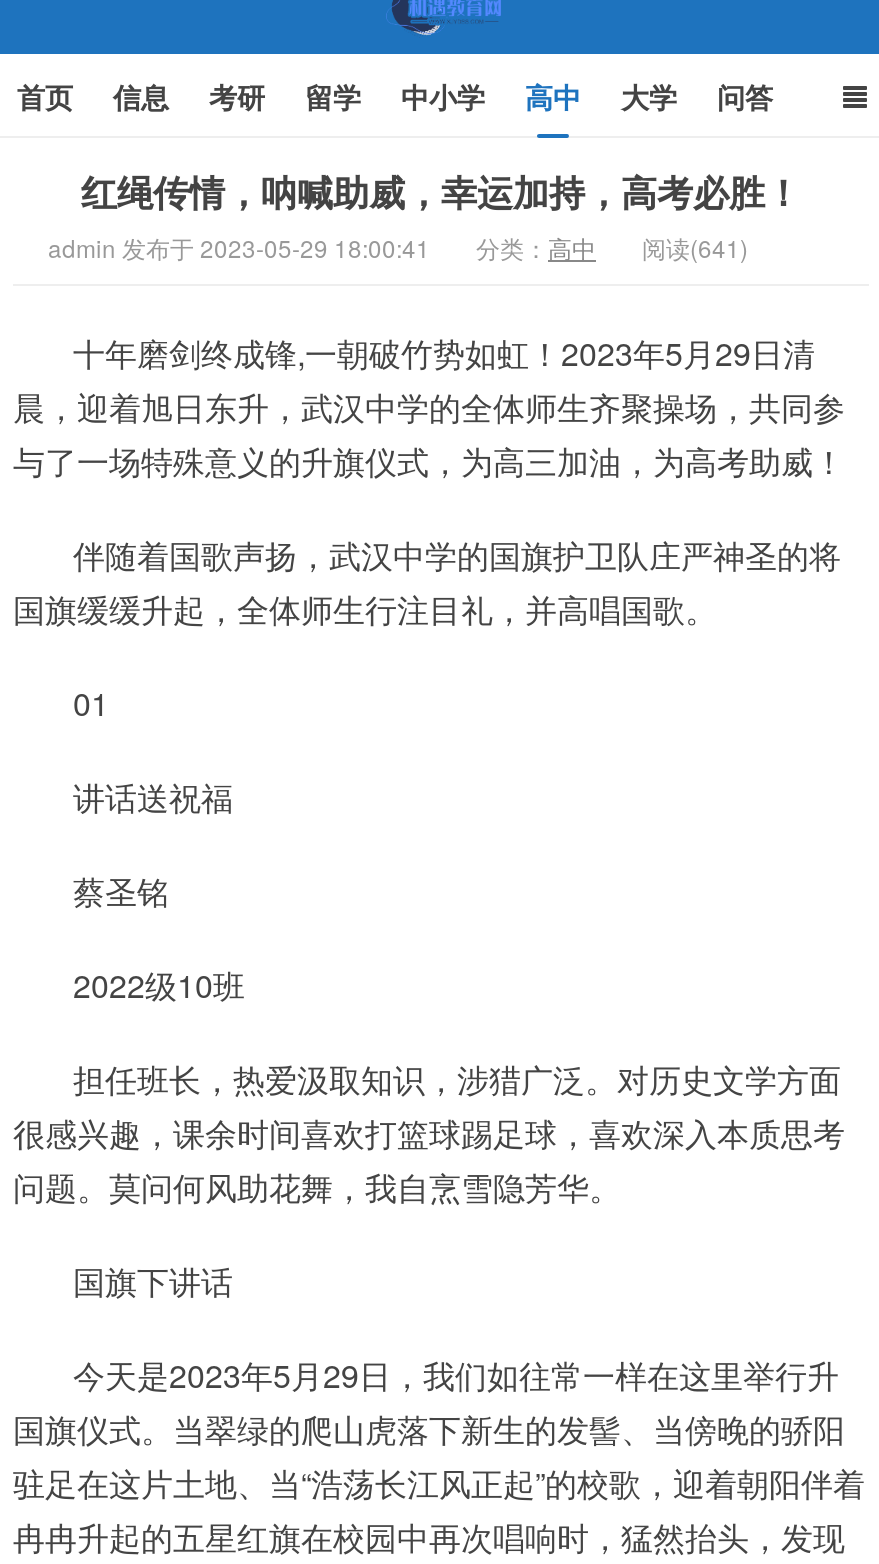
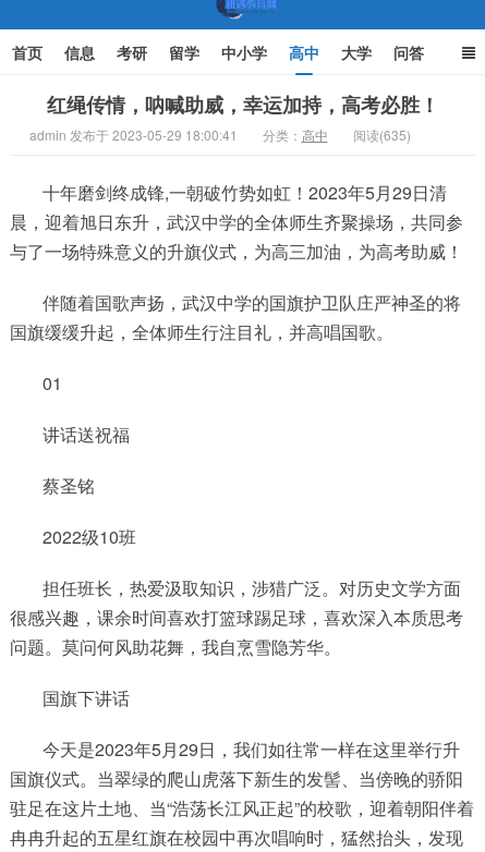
- admin 发布于 2023-05-29 18:00:41 分类：高中 阅读(641)
+ admin 发布于 2023-05-29 18:00:41 分类：高中 阅读(635)
